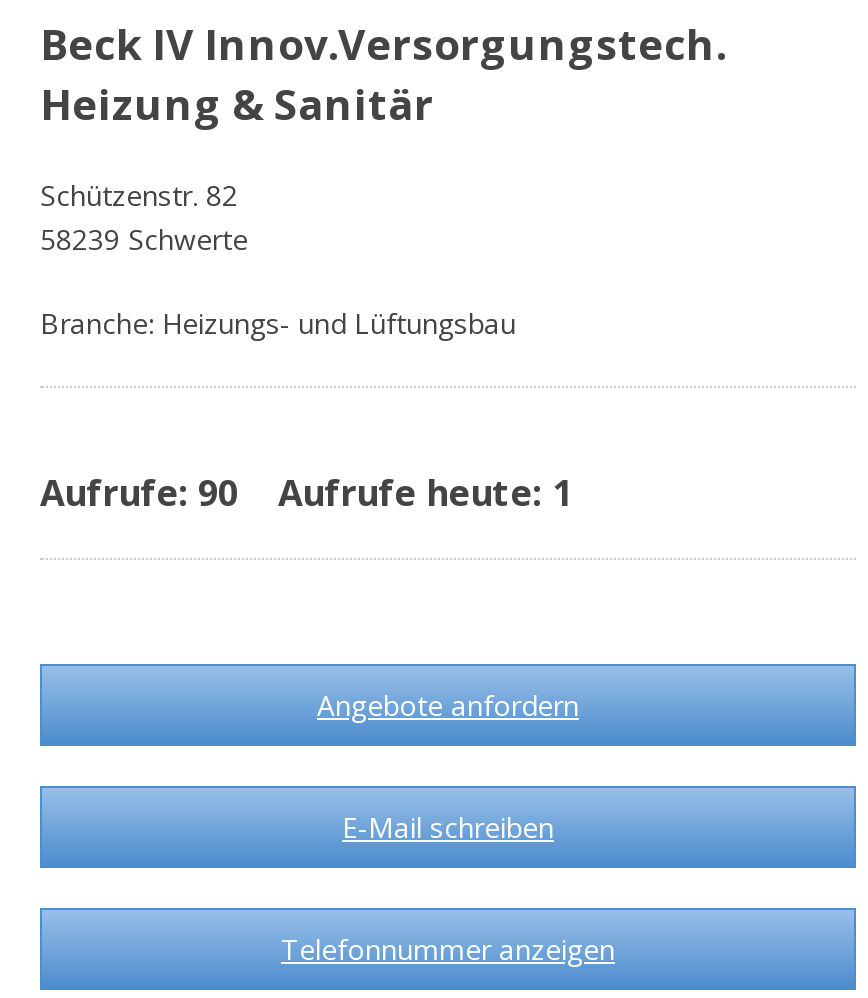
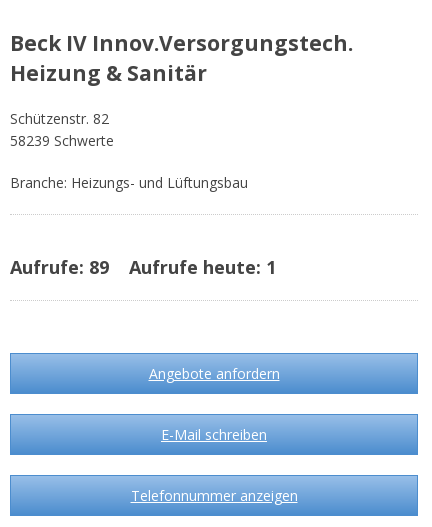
- Aufrufe: 90 Aufrufe heute: 1
+ Aufrufe: 89 Aufrufe heute: 1
